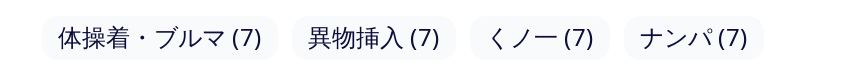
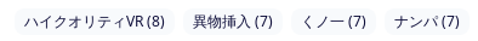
- 体操着・ブルマ (7)
+ ハイクオリティVR (8)
